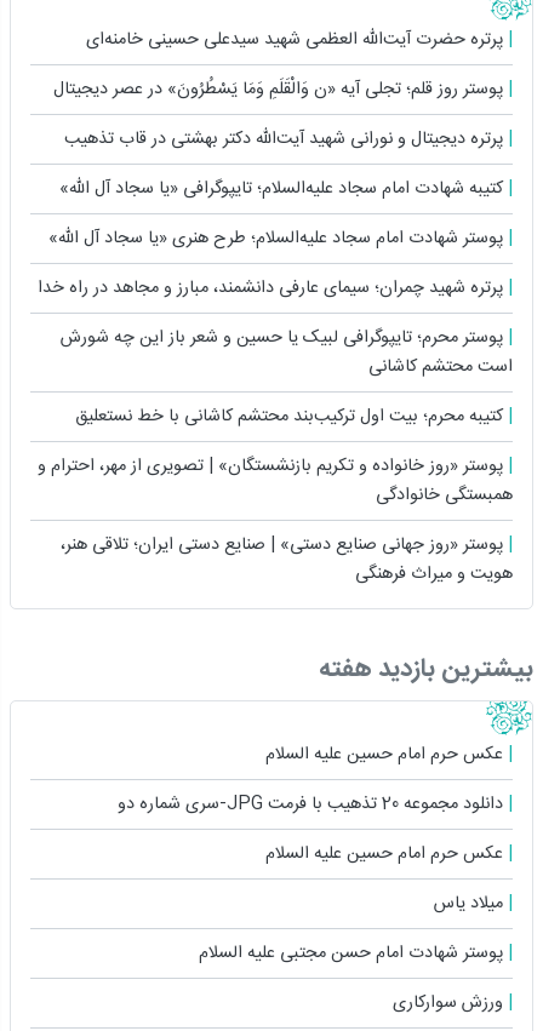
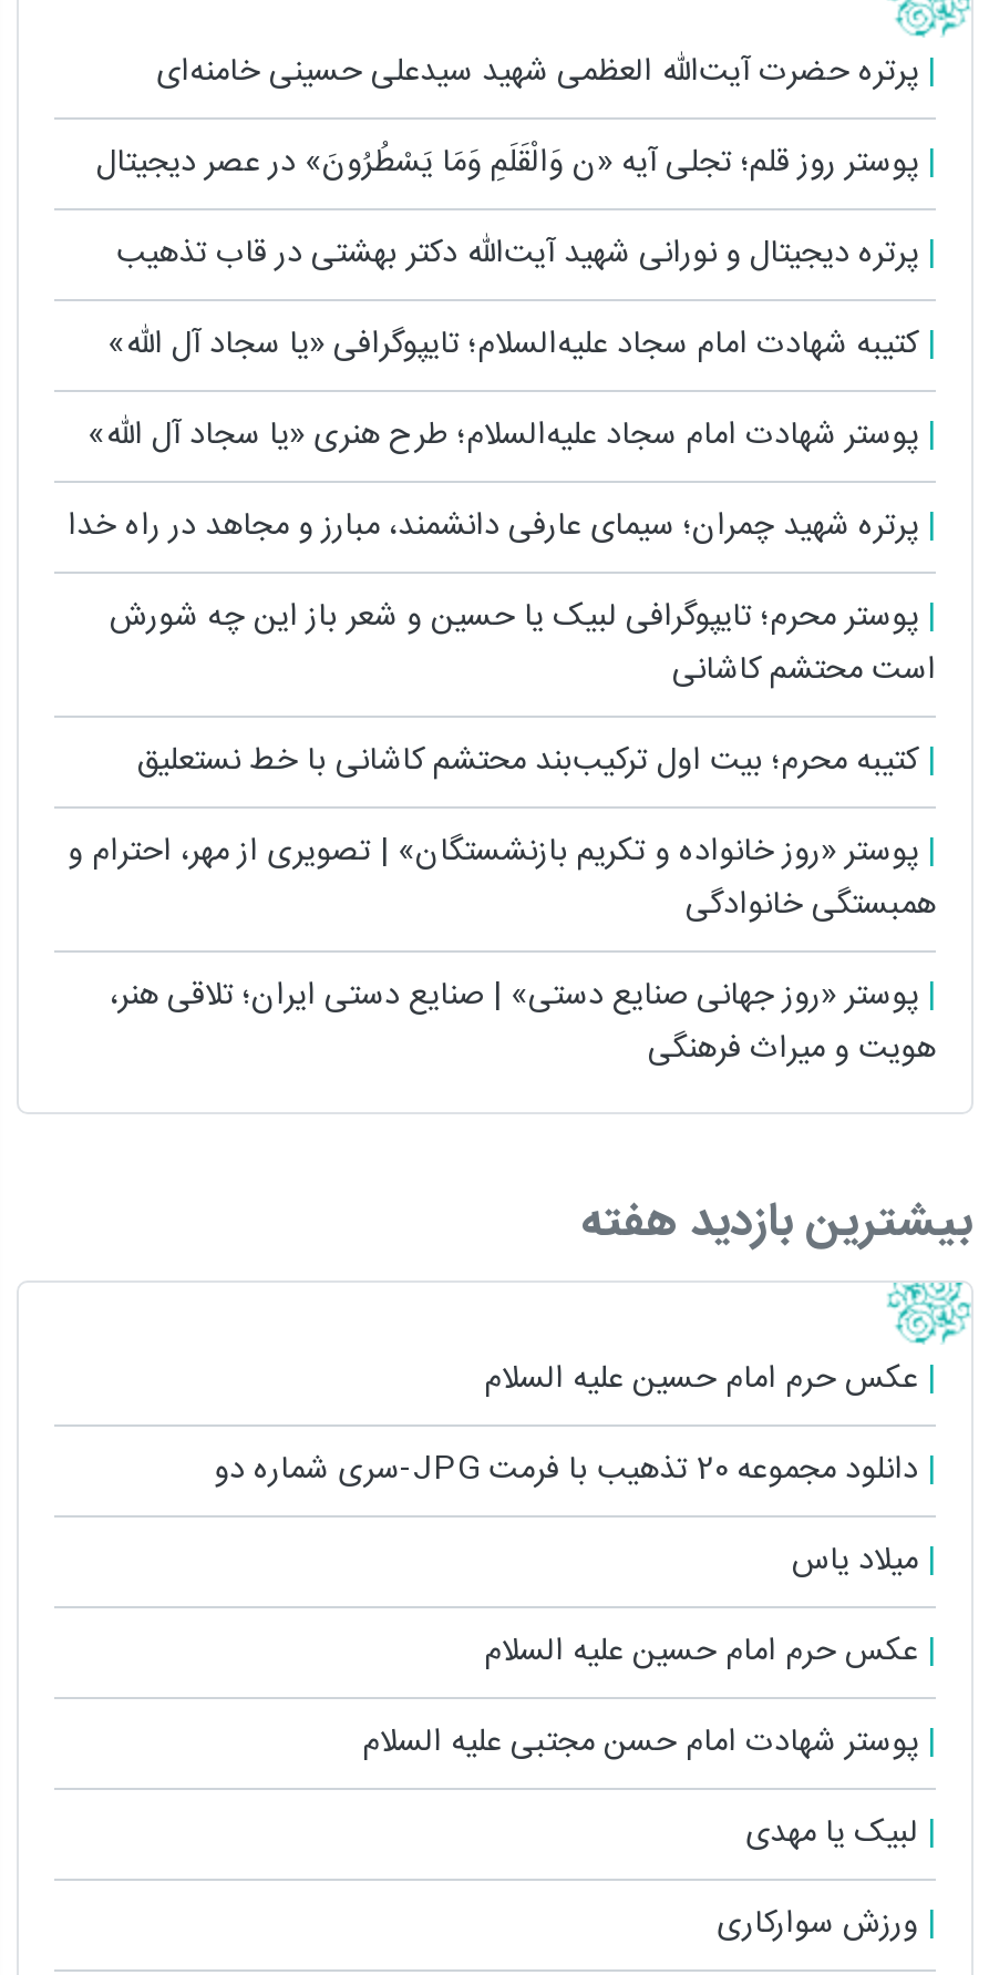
moved up: میلاد یاس

+ لبیک یا مهدی
